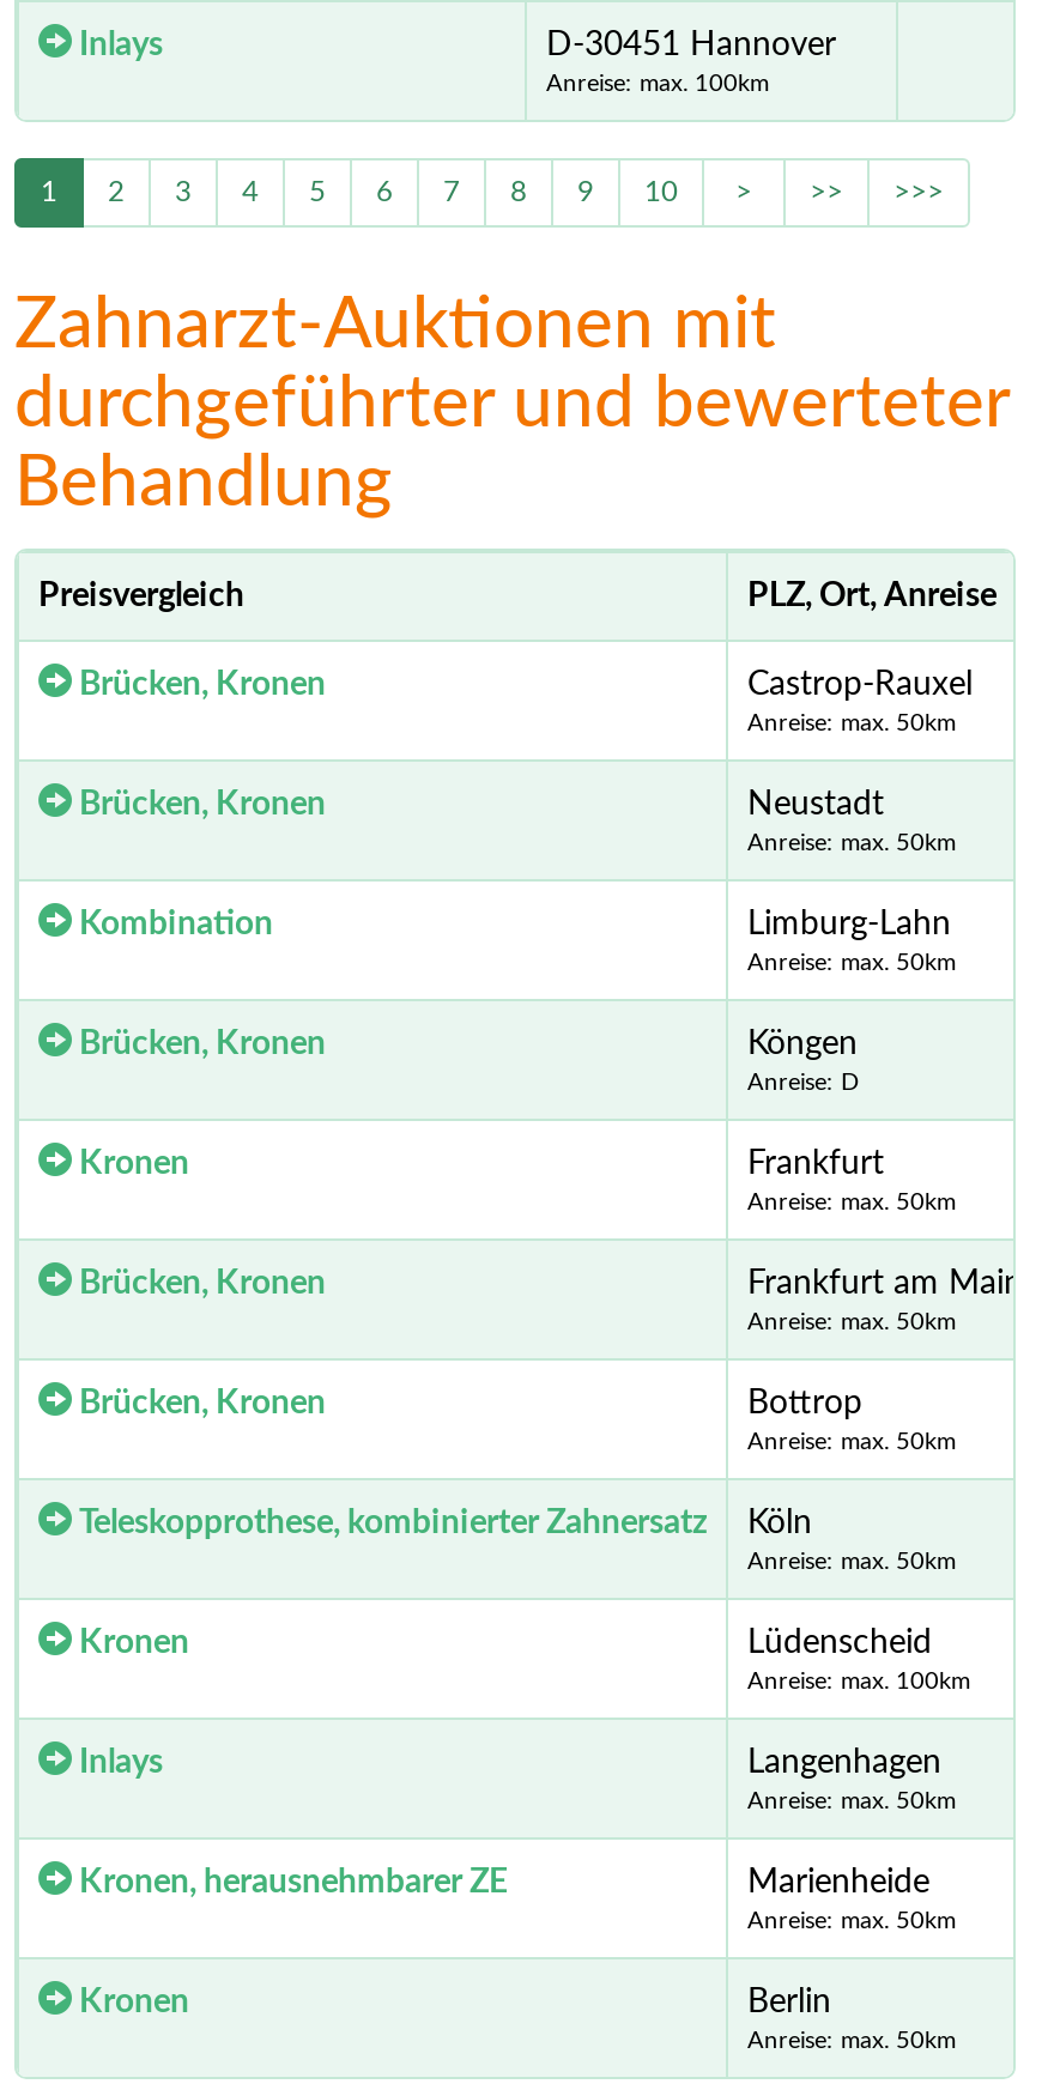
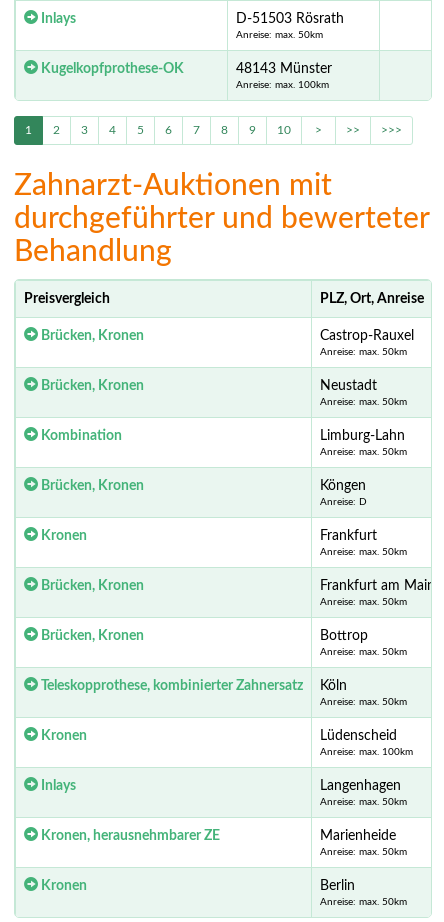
- D-30451 Hannover
+ D-51503 Rösrath
+ Anreise: max. 50km
+ Kugelkopfprothese-OK
+ 48143 Münster
